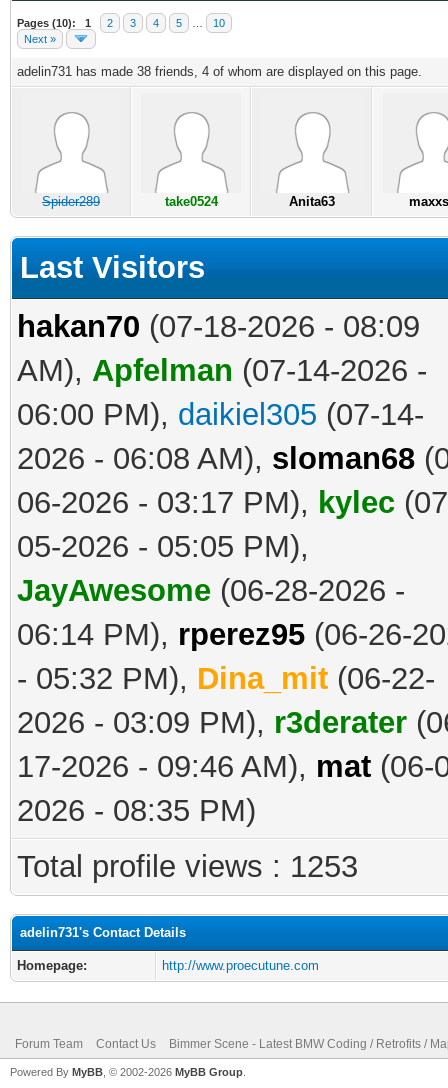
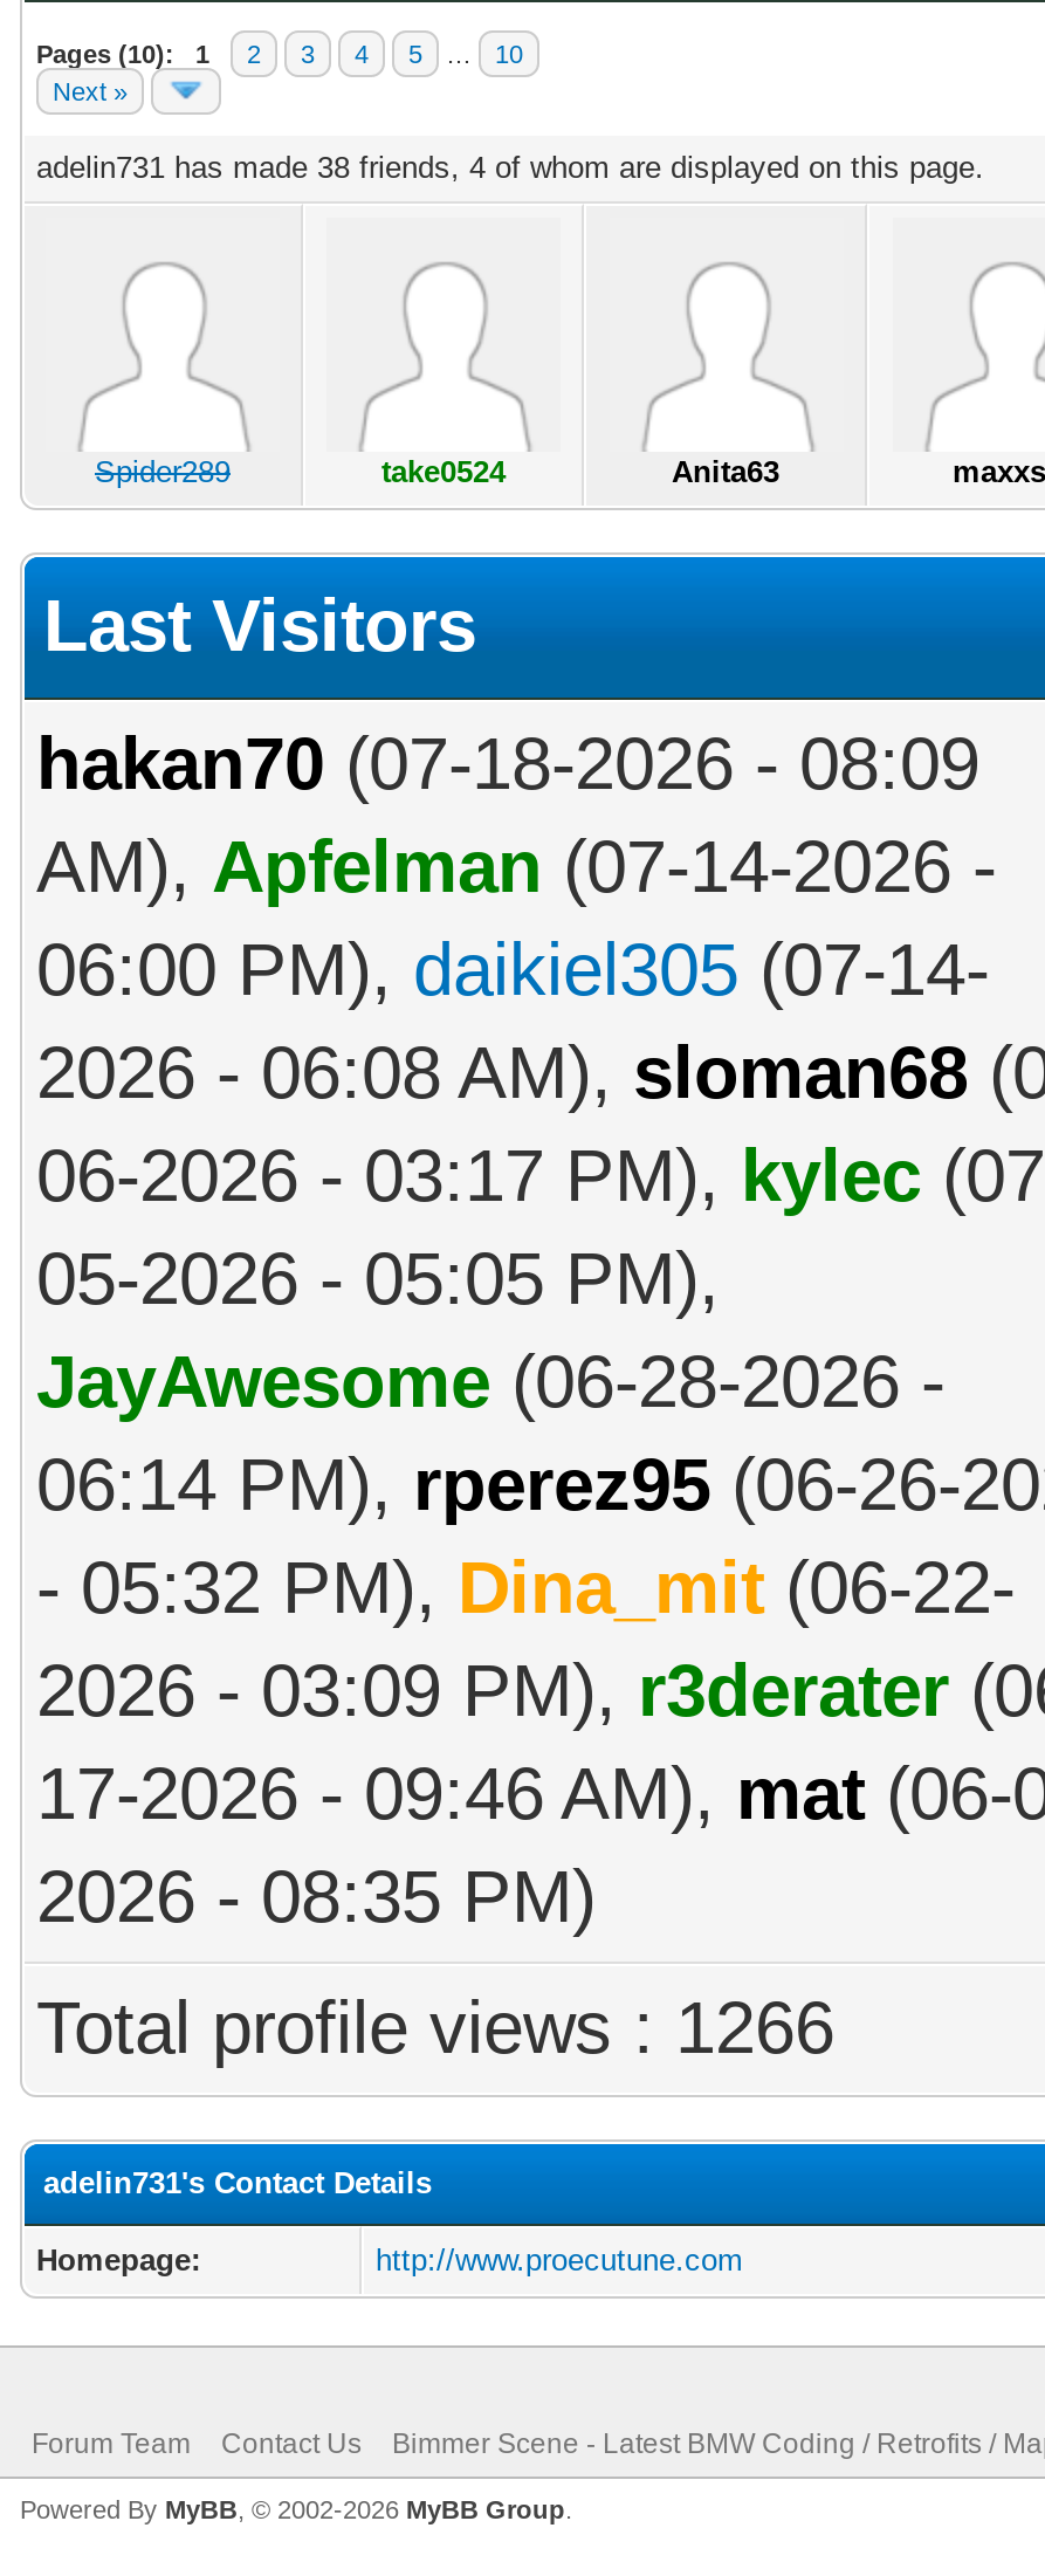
- Total profile views : 1253
+ Total profile views : 1266
